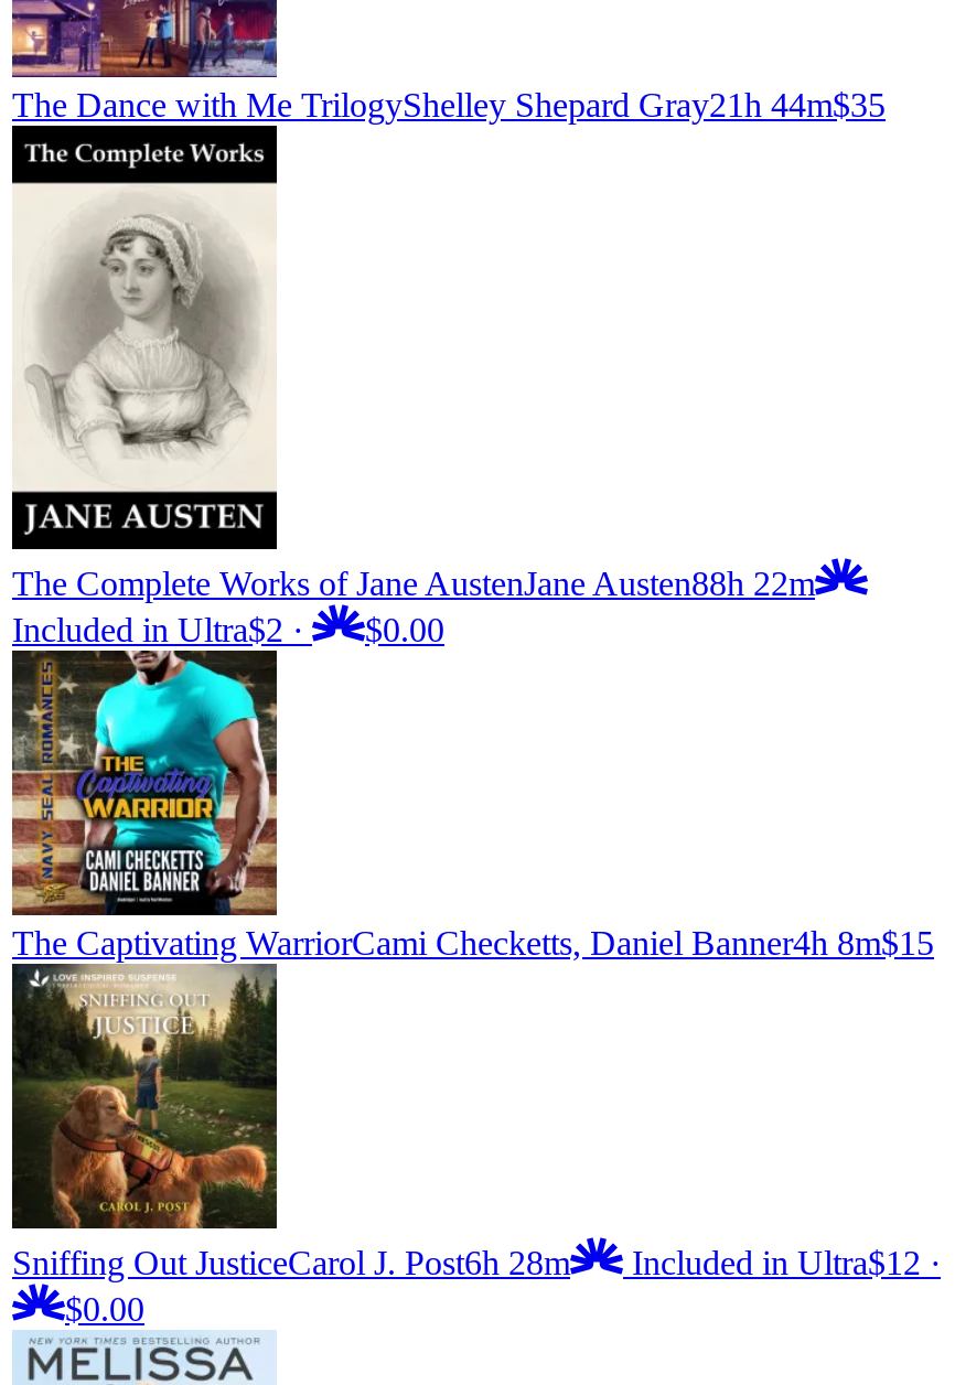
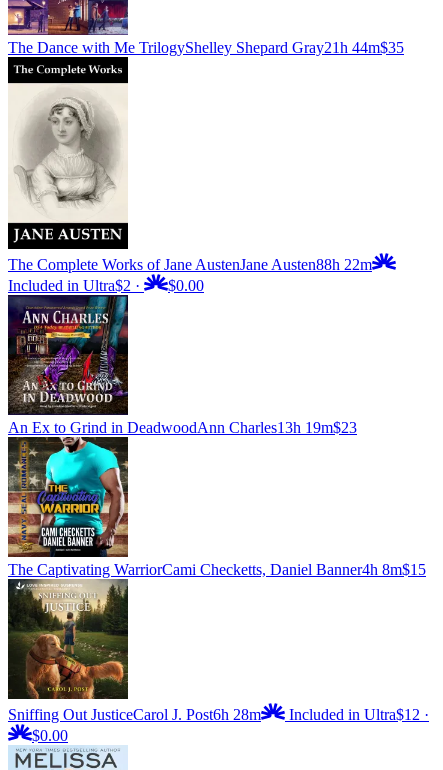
+ [image]
+ An Ex to Grind in DeadwoodAnn Charles13h 19m$23
